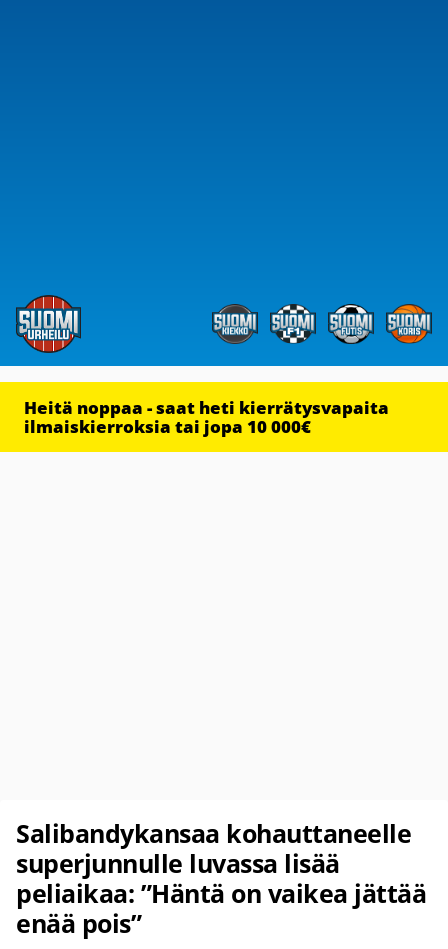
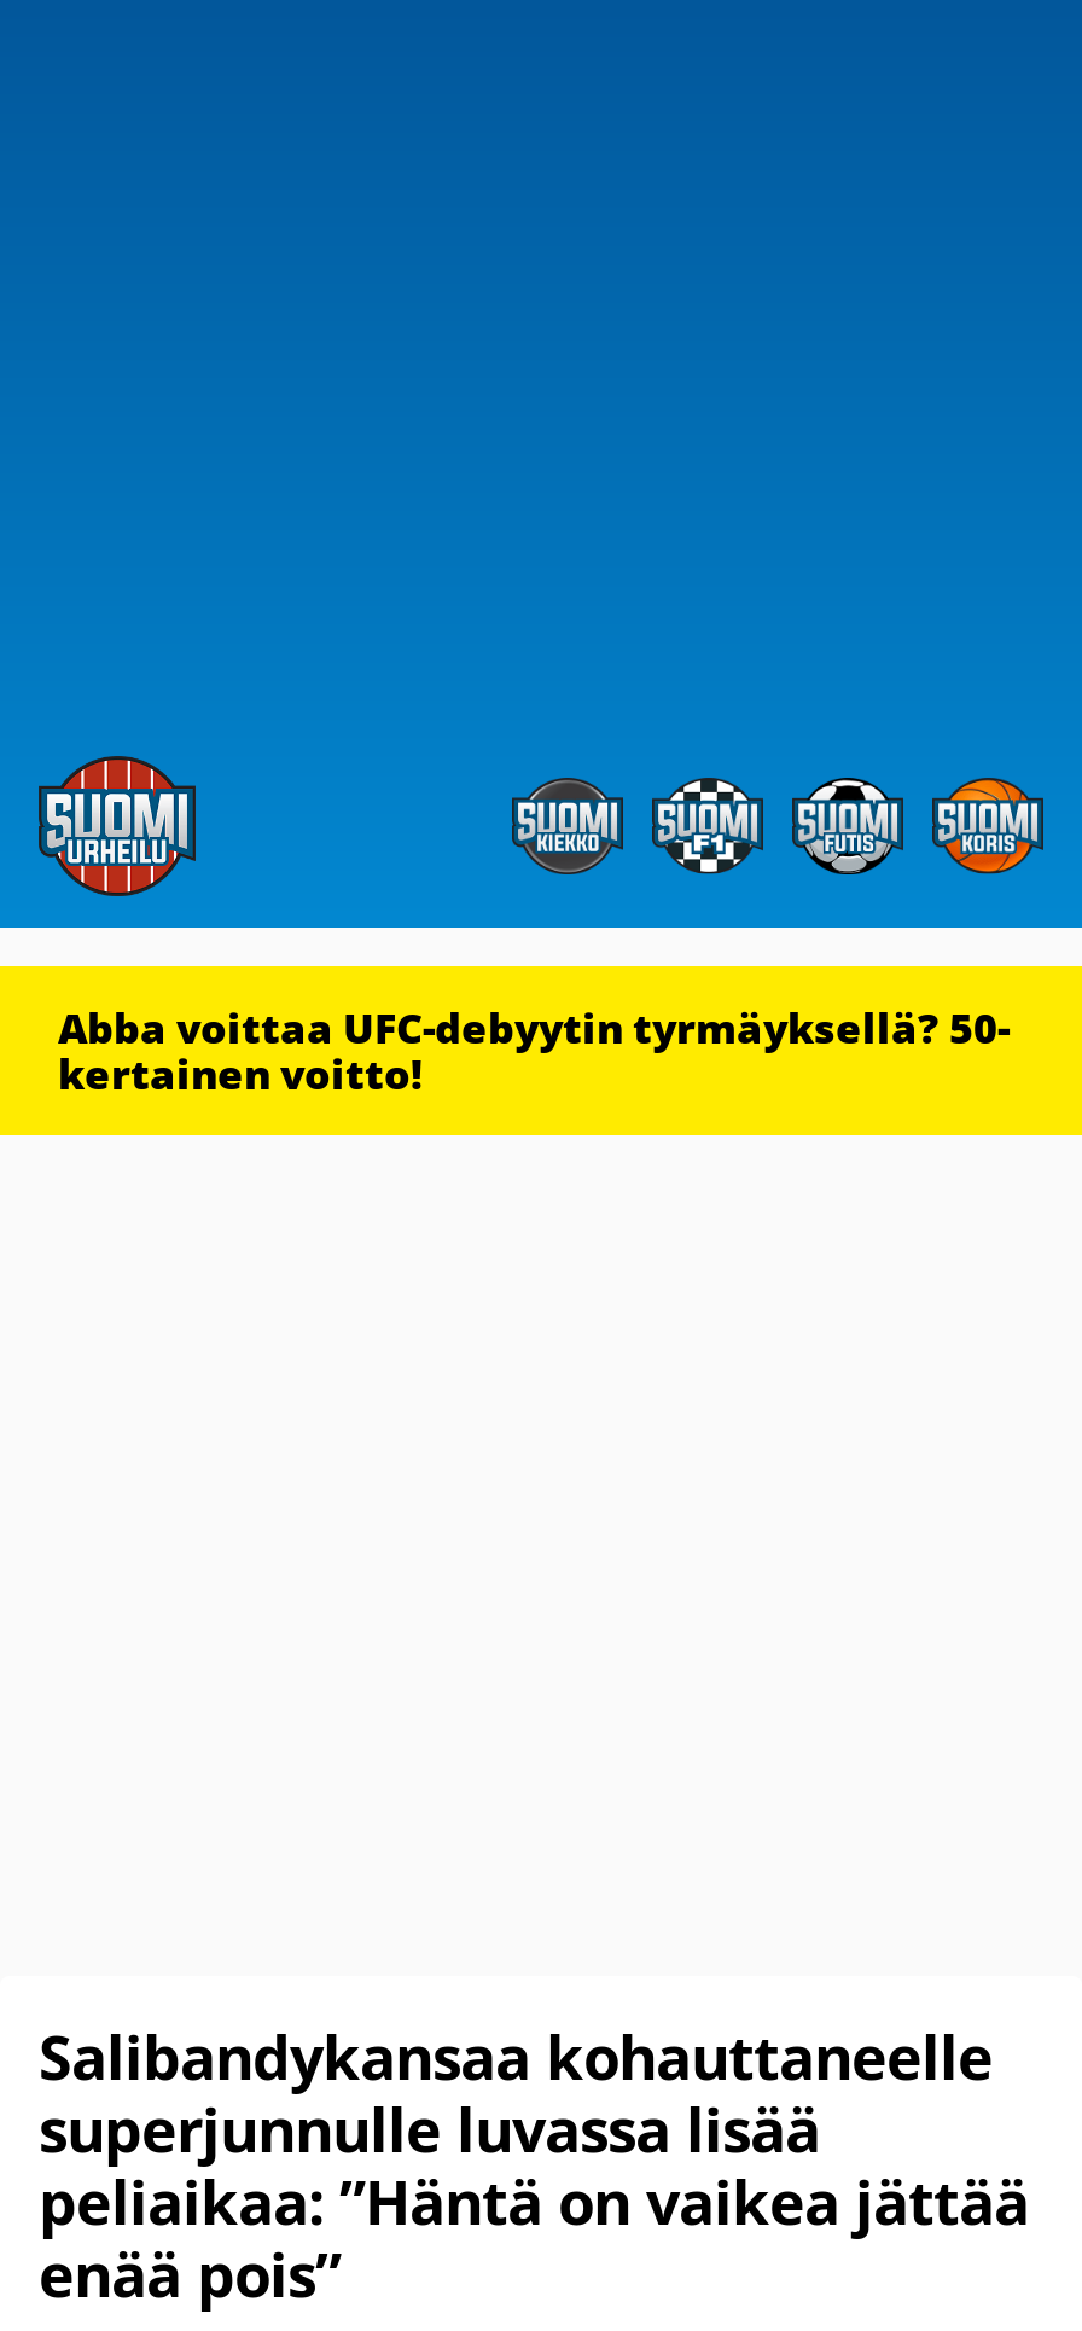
- Heitä noppaa - saat heti kierrätysvapaita
- ilmaiskierroksia tai jopa 10 000€
+ Abba voittaa UFC-debyytin tyrmäyksellä? 50-
+ kertainen voitto!
